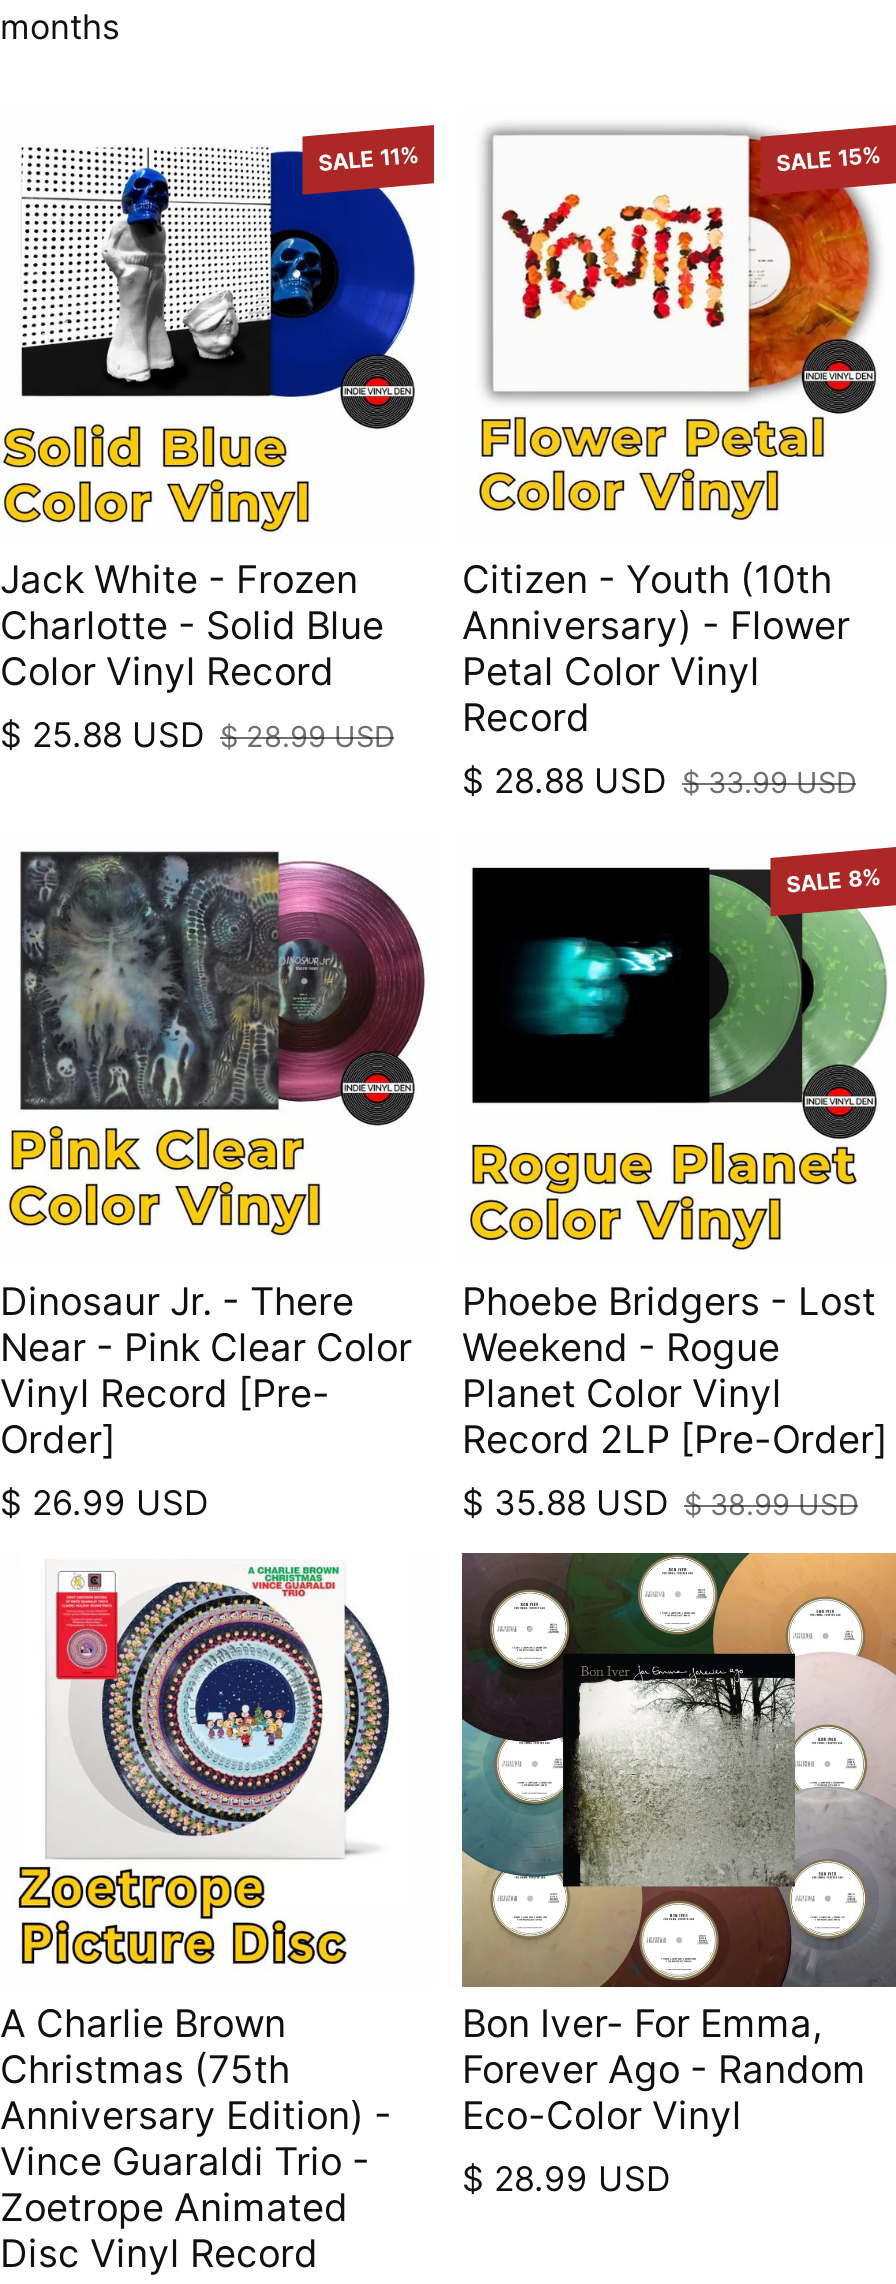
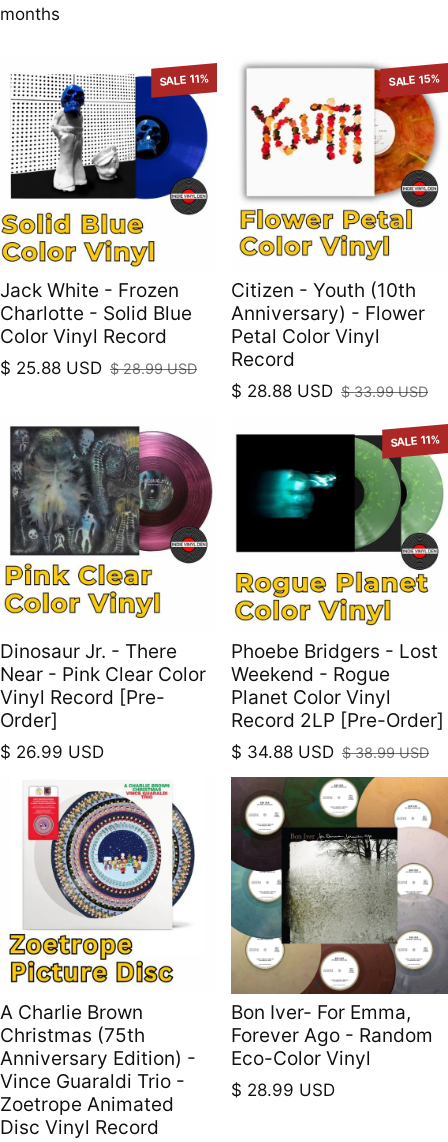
- SALE 8%
+ SALE 11%

- $ 35.88 USD $ 38.99 USD
+ $ 34.88 USD $ 38.99 USD
